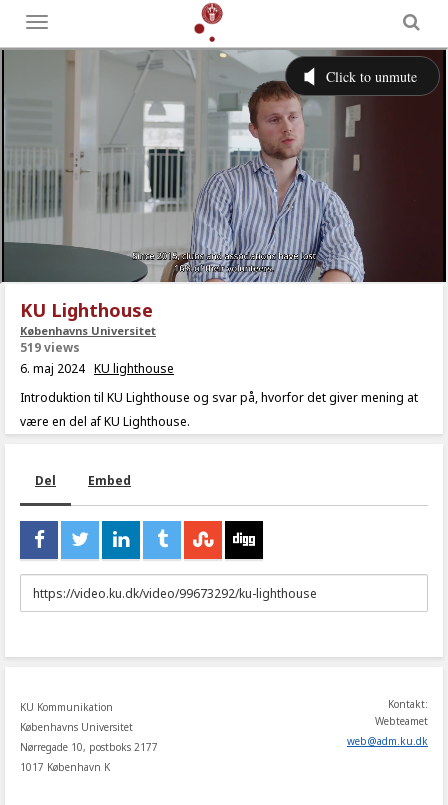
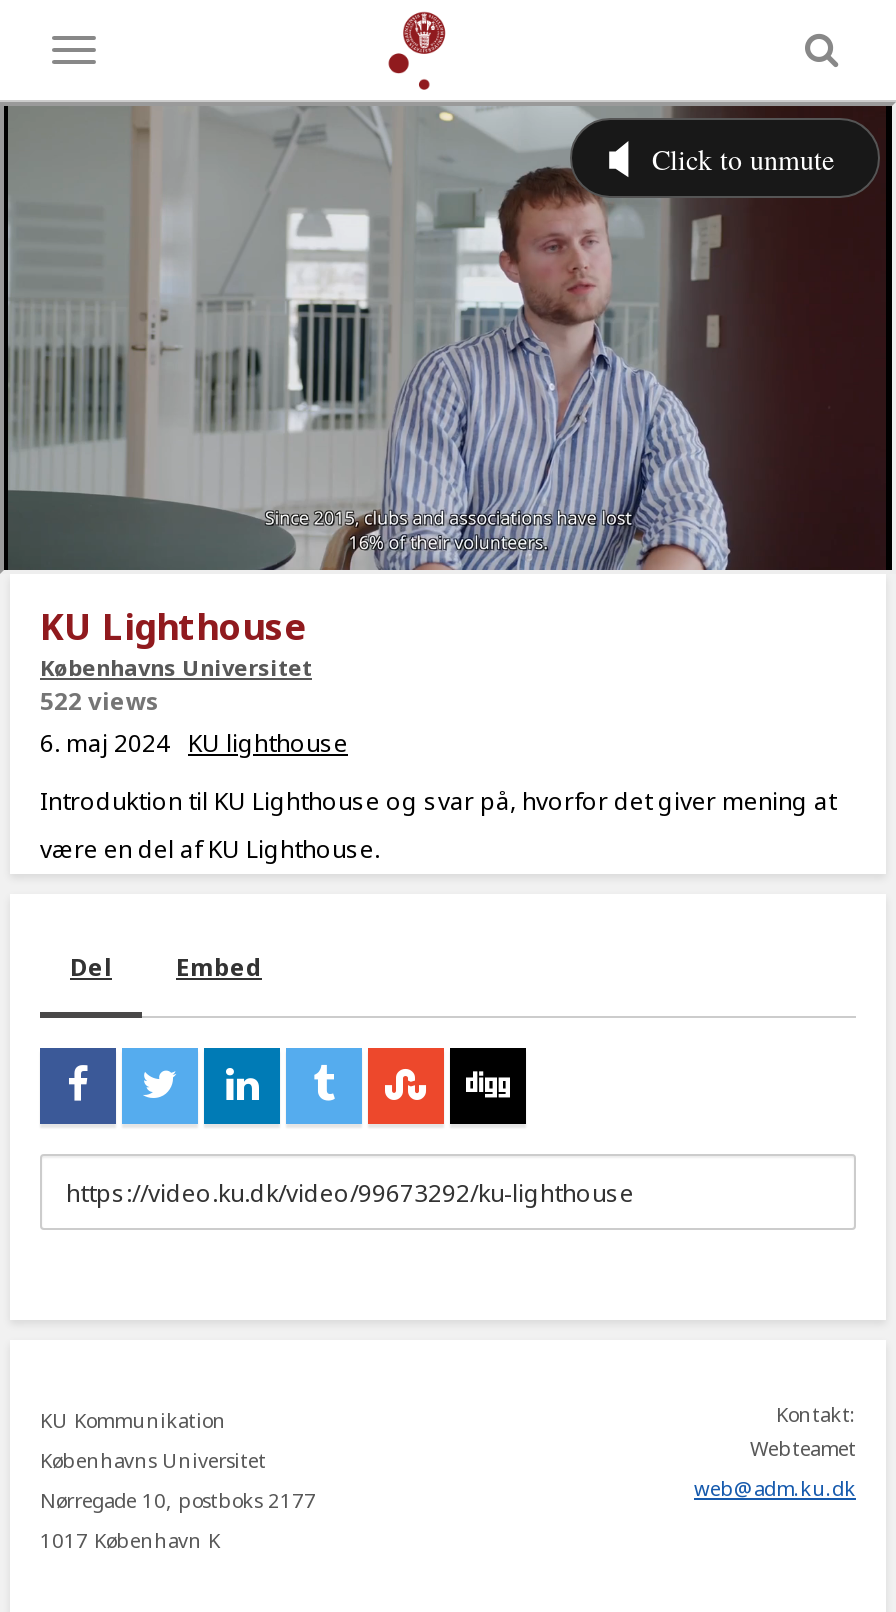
- 519 views
+ 522 views
